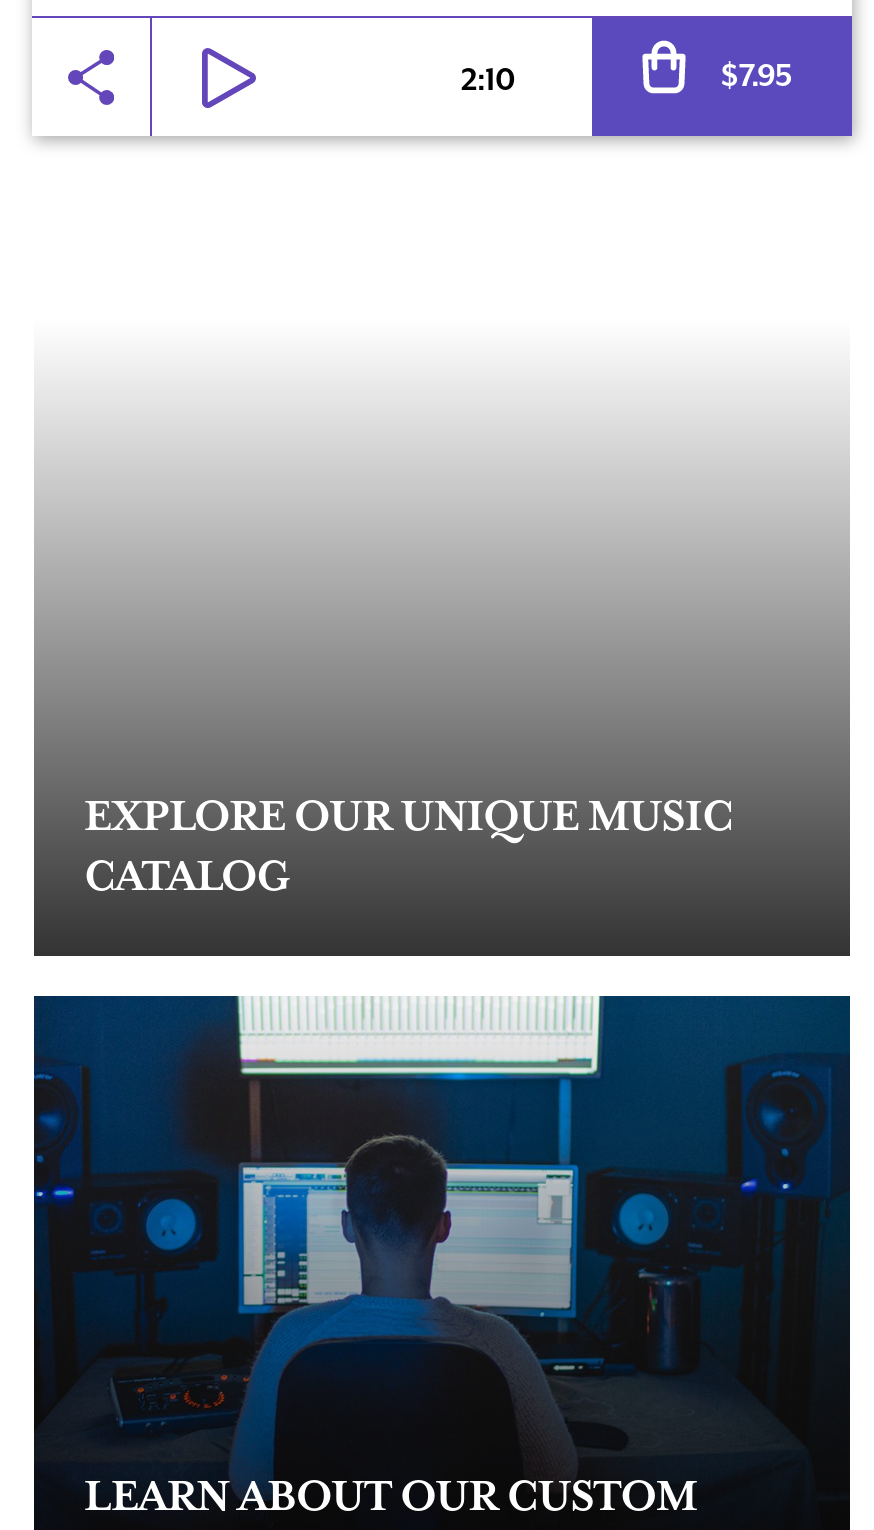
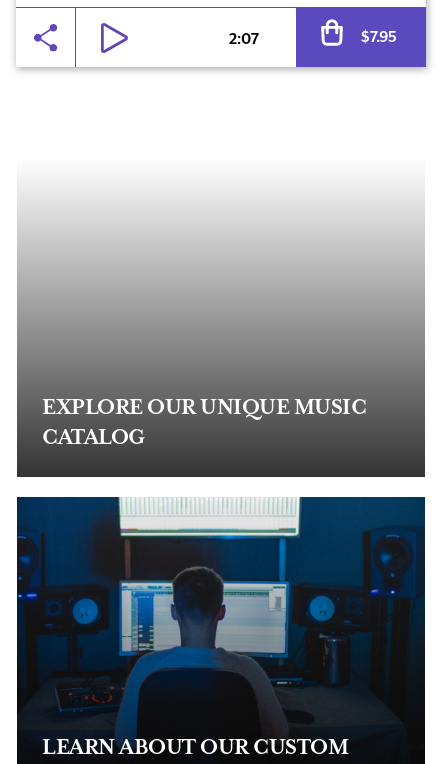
- 2:10
+ 2:07
